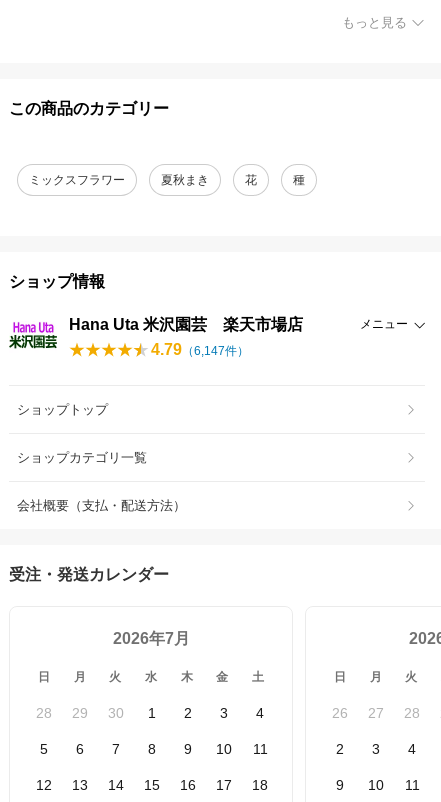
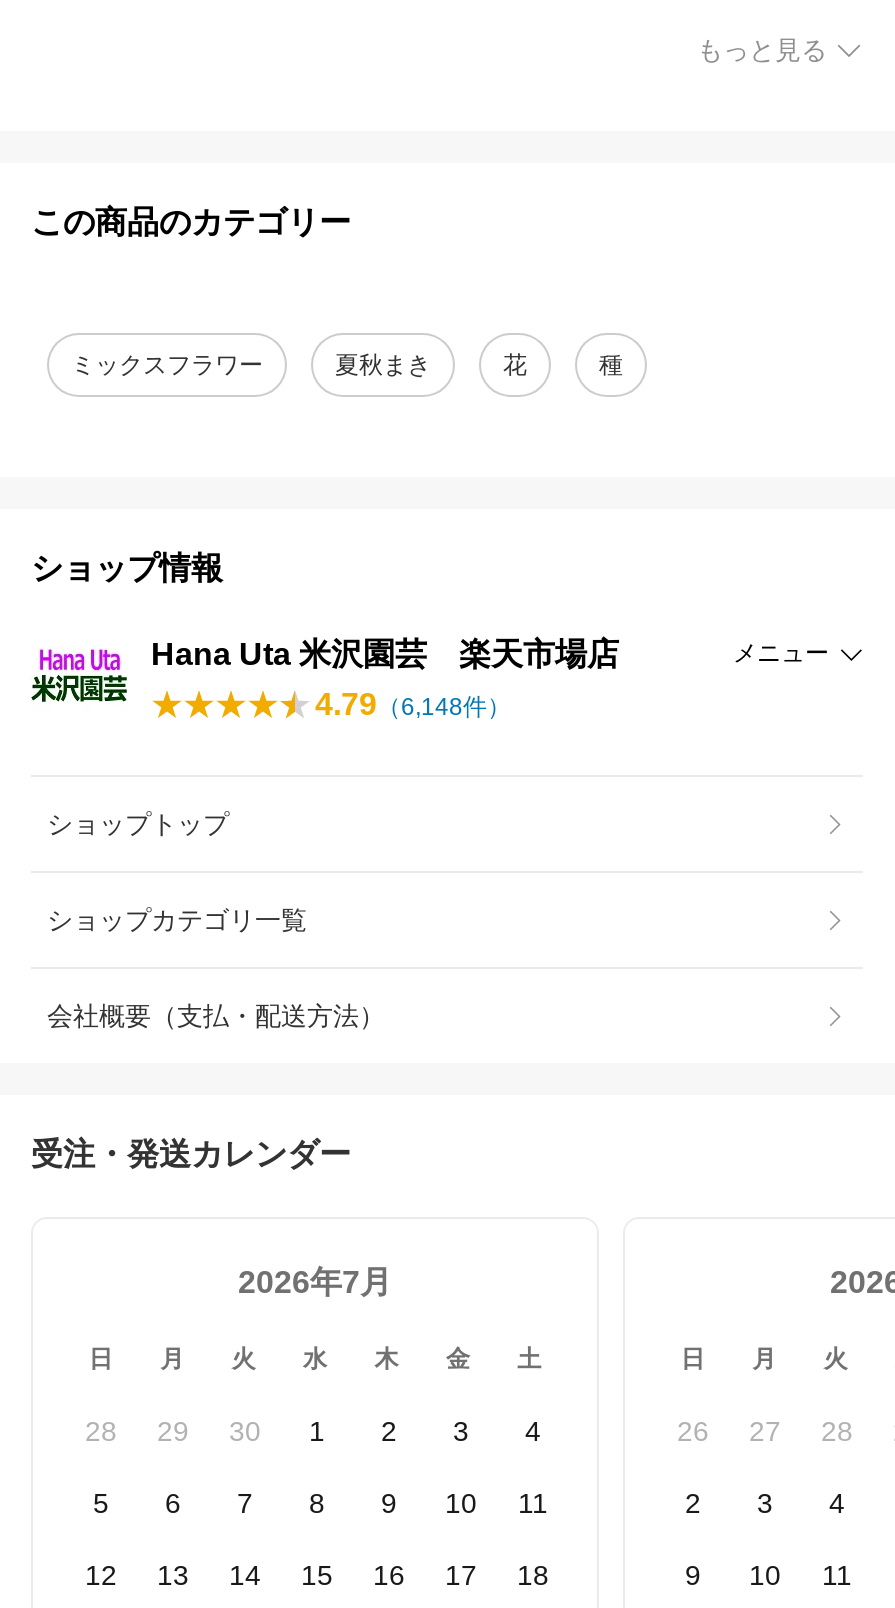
- 4.79（6,147件）
+ 4.79（6,148件）
